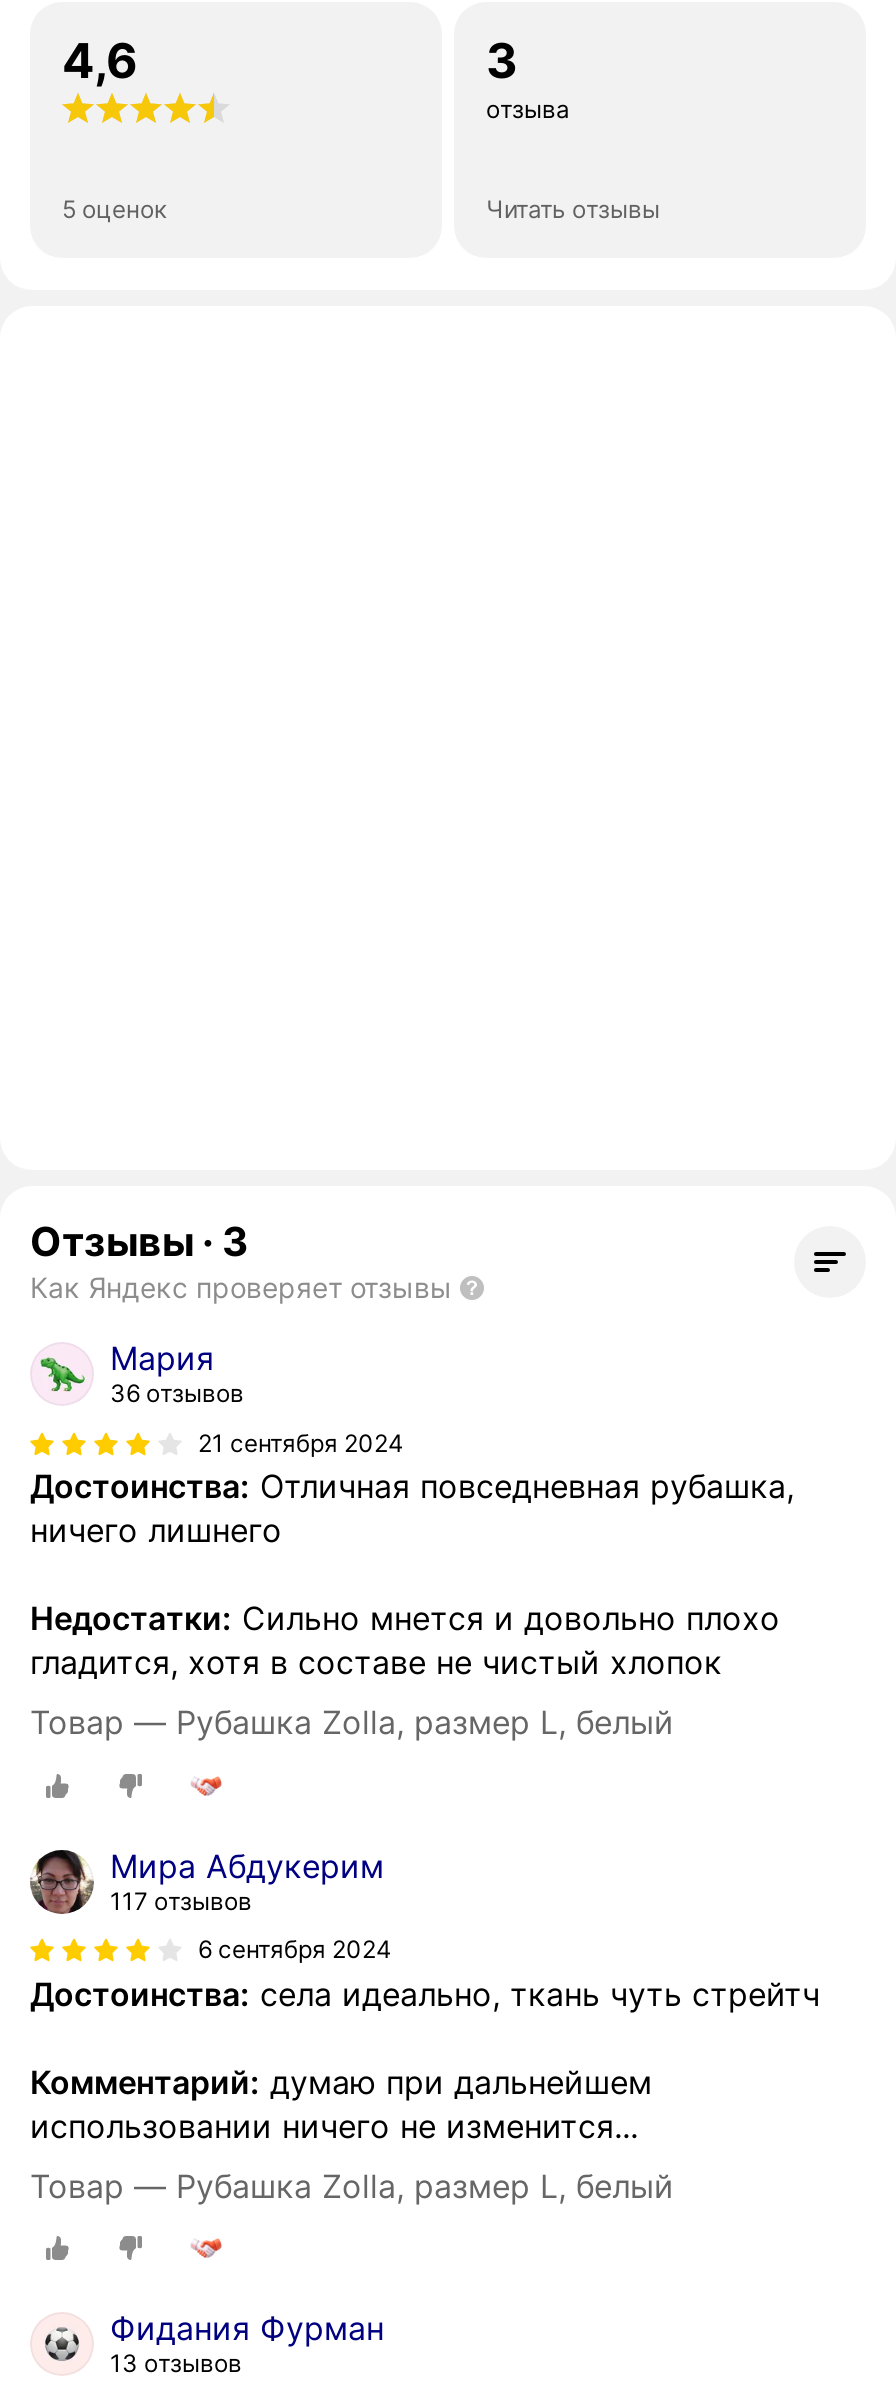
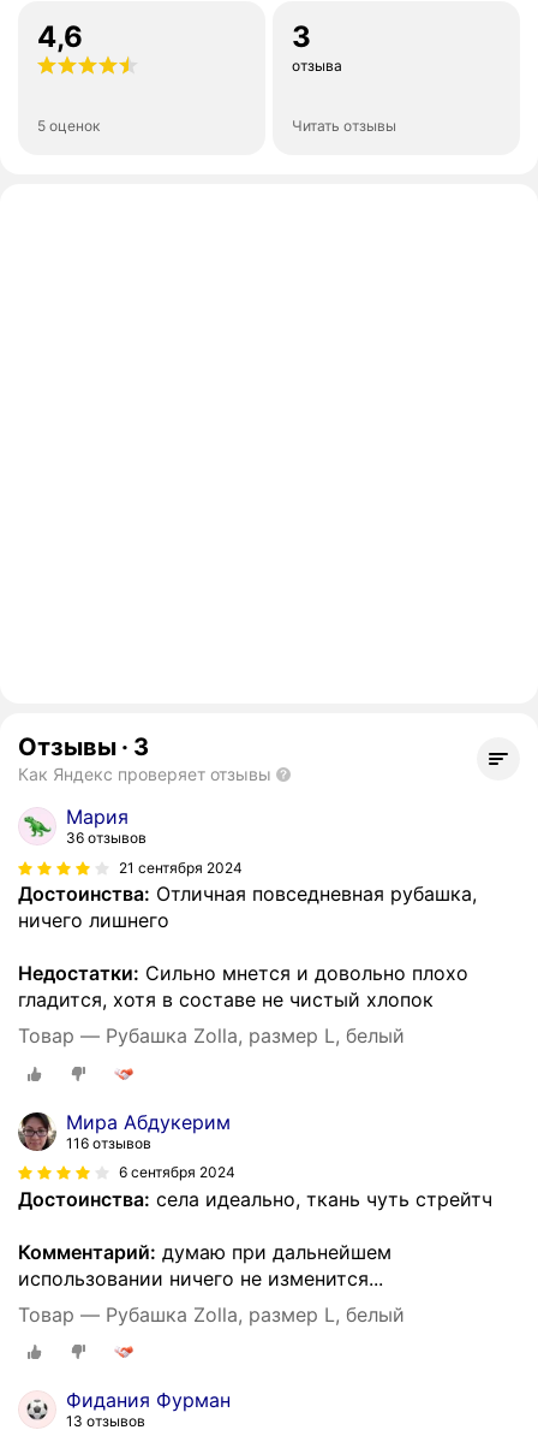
- 117 отзывов
+ 116 отзывов
